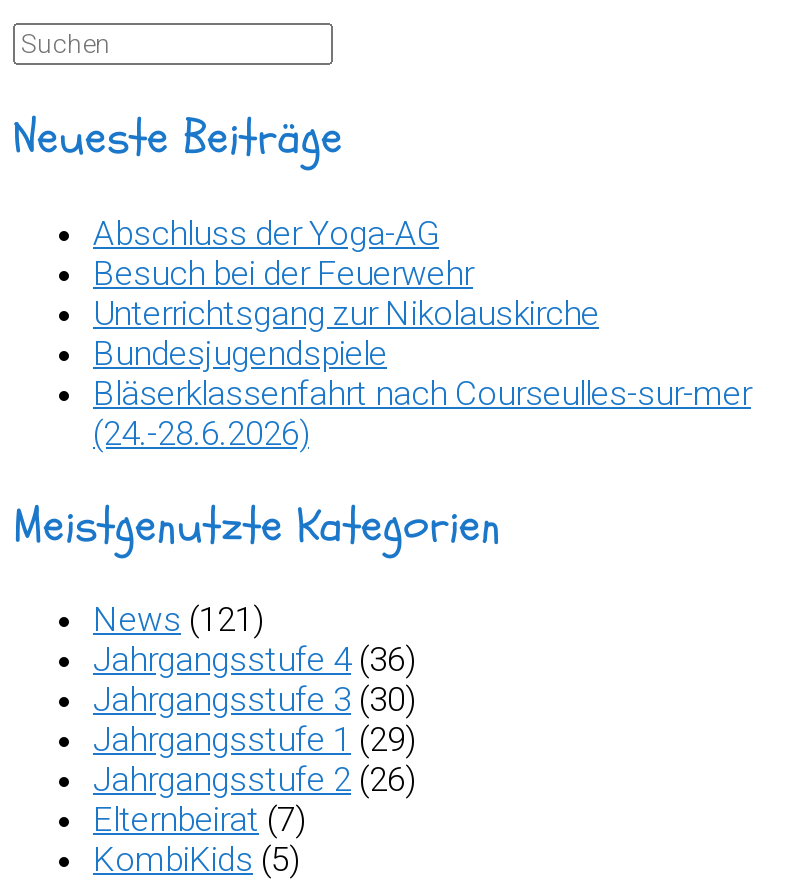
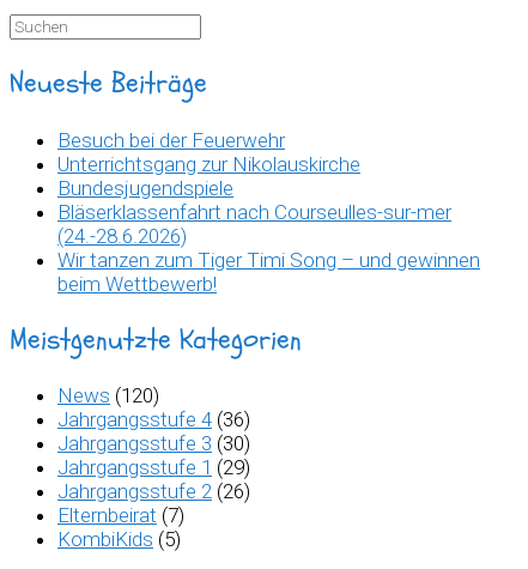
- Abschluss der Yoga-AG

moved up: Besuch bei der Feuerwehr | Unterrichtsgang zur Nikolauskirche | Bundesjugendspiele | Bläserklassenfahrt nach Courseulles-sur-mer | (24.-28.6.2026)

+ Wir tanzen zum Tiger Timi Song – und gewinnen
+ beim Wettbewerb!

- News (121)
+ News (120)
